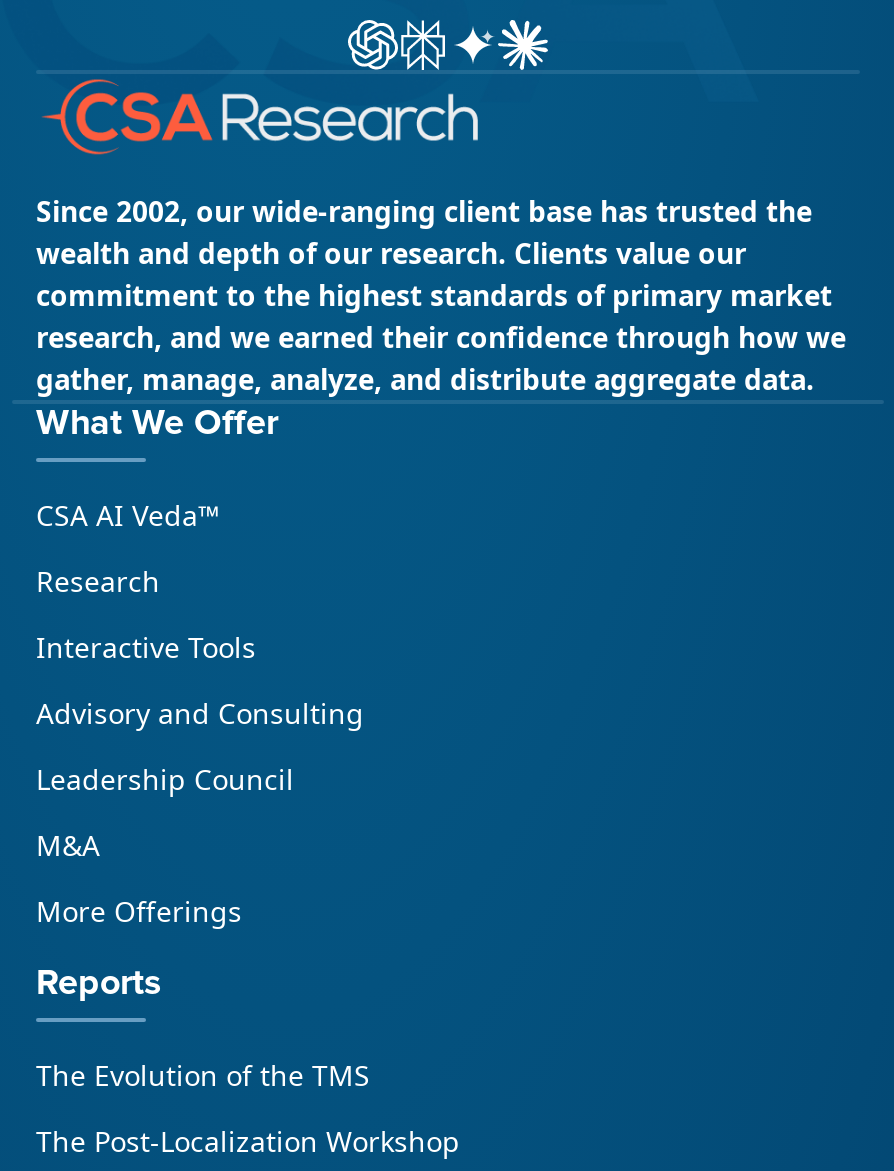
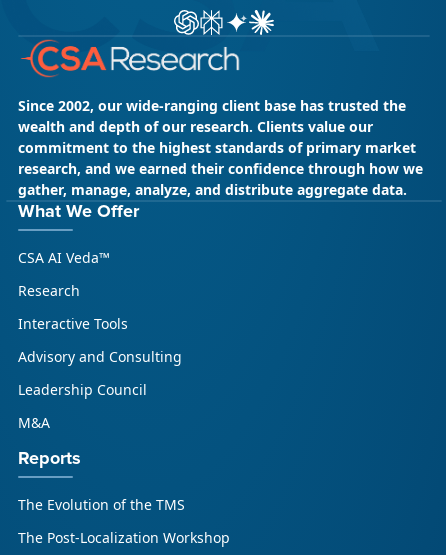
- More Offerings
